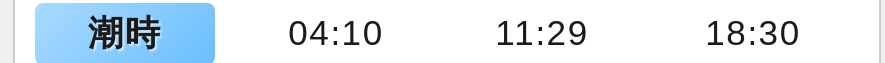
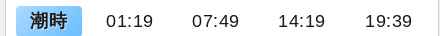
- 04:10
- 11:29
- 18:30
+ 01:19
+ 07:49
+ 14:19
+ 19:39
